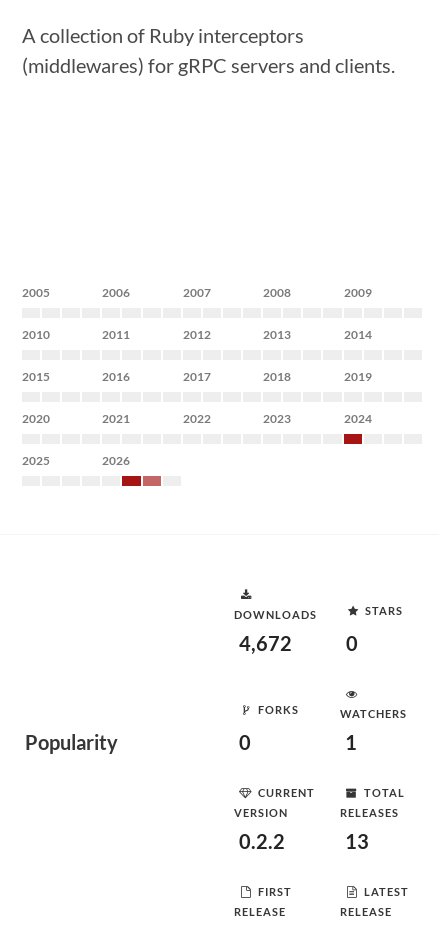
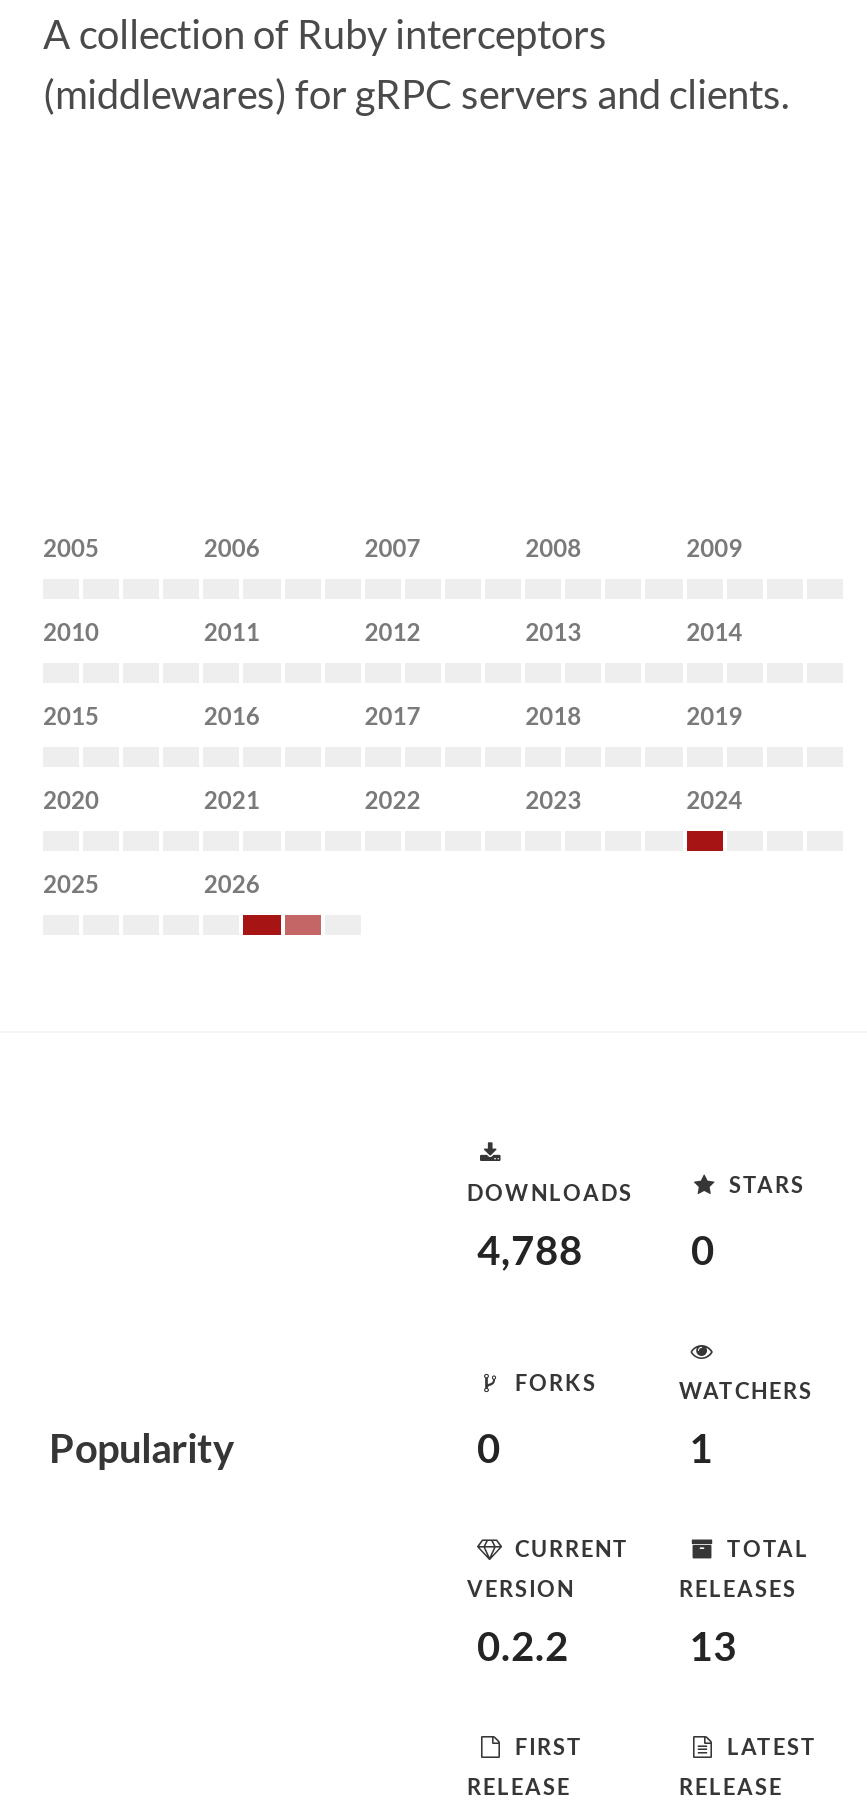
- 4,672
+ 4,788
